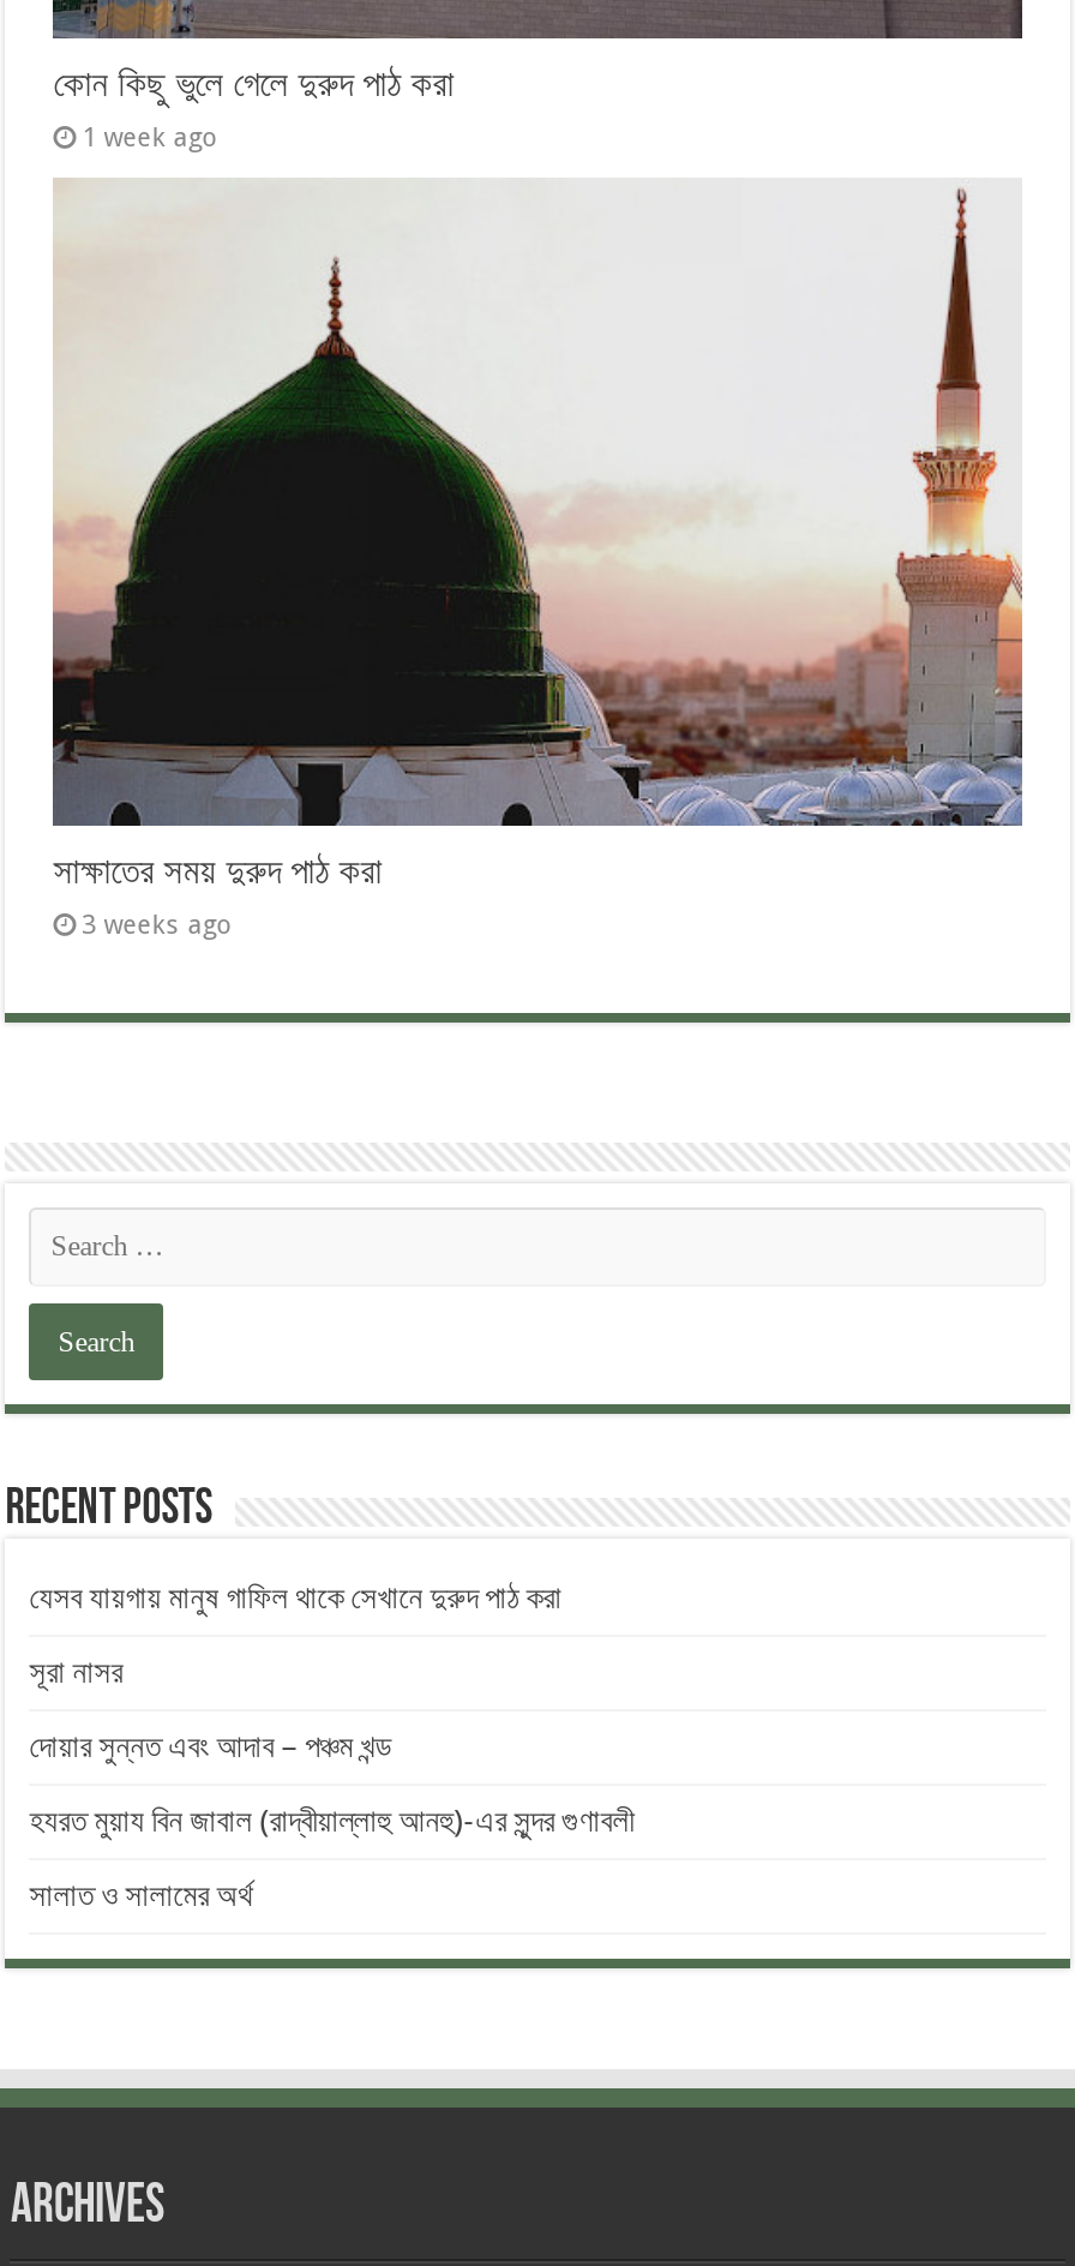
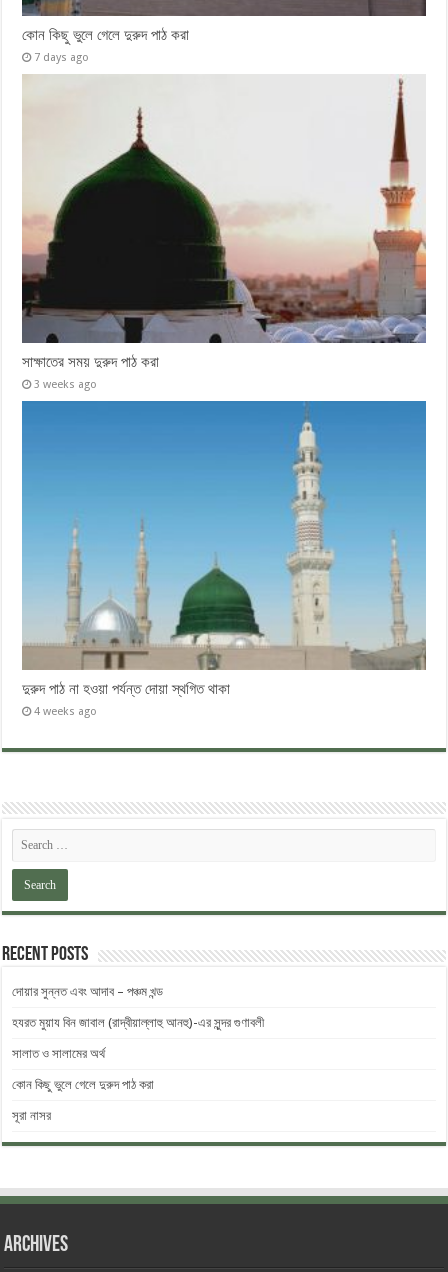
- 1 week ago
+ 7 days ago

+ [image]
+ দুরুদ পাঠ না হওয়া পর্যন্ত দোয়া স্থগিত থাকা
+ 4 weeks ago

- যেসব যায়গায় মানুষ গাফিল থাকে সেখানে দুরুদ পাঠ করা
- সূরা নাসর

+ কোন কিছু ভুলে গেলে দুরুদ পাঠ করা
+ সূরা নাসর
